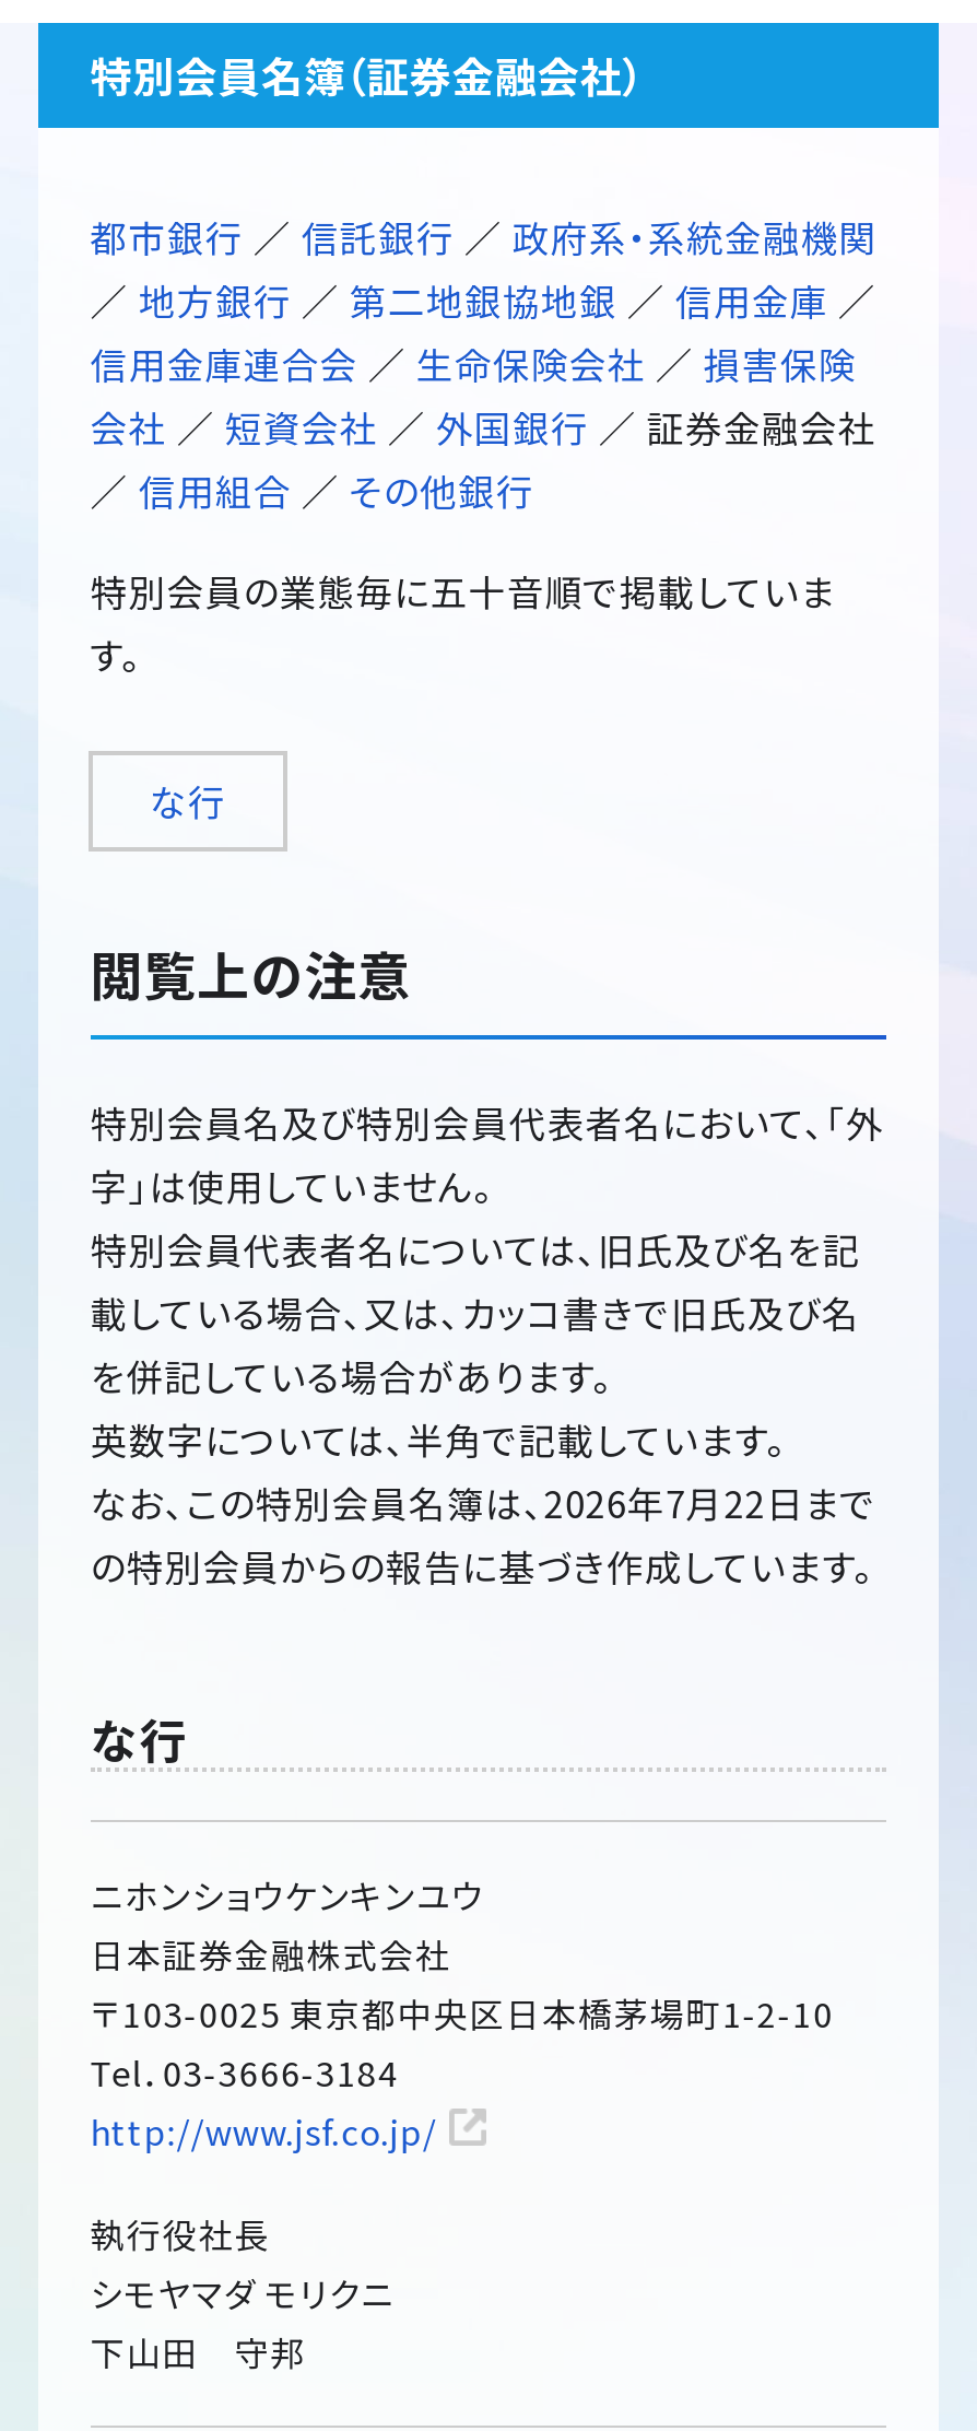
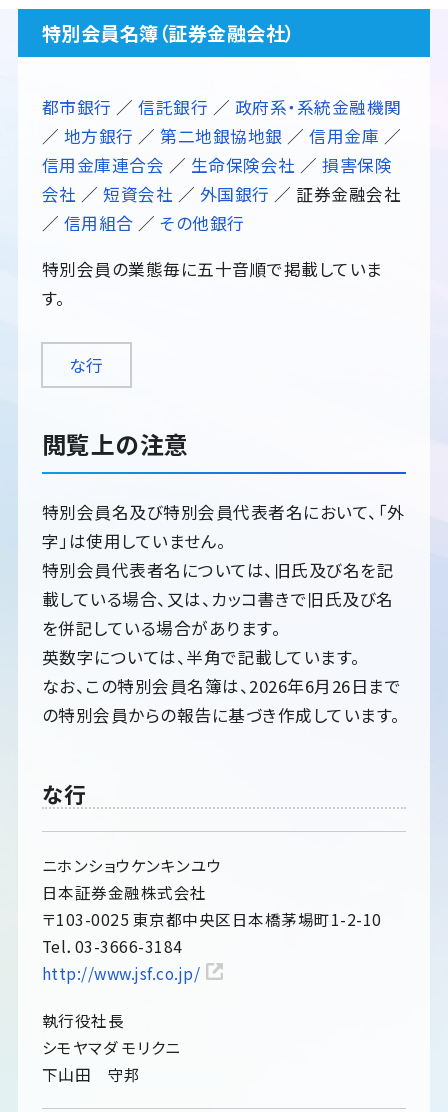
- なお、この特別会員名簿は、2026年7月22日まで
+ なお、この特別会員名簿は、2026年6月26日まで
